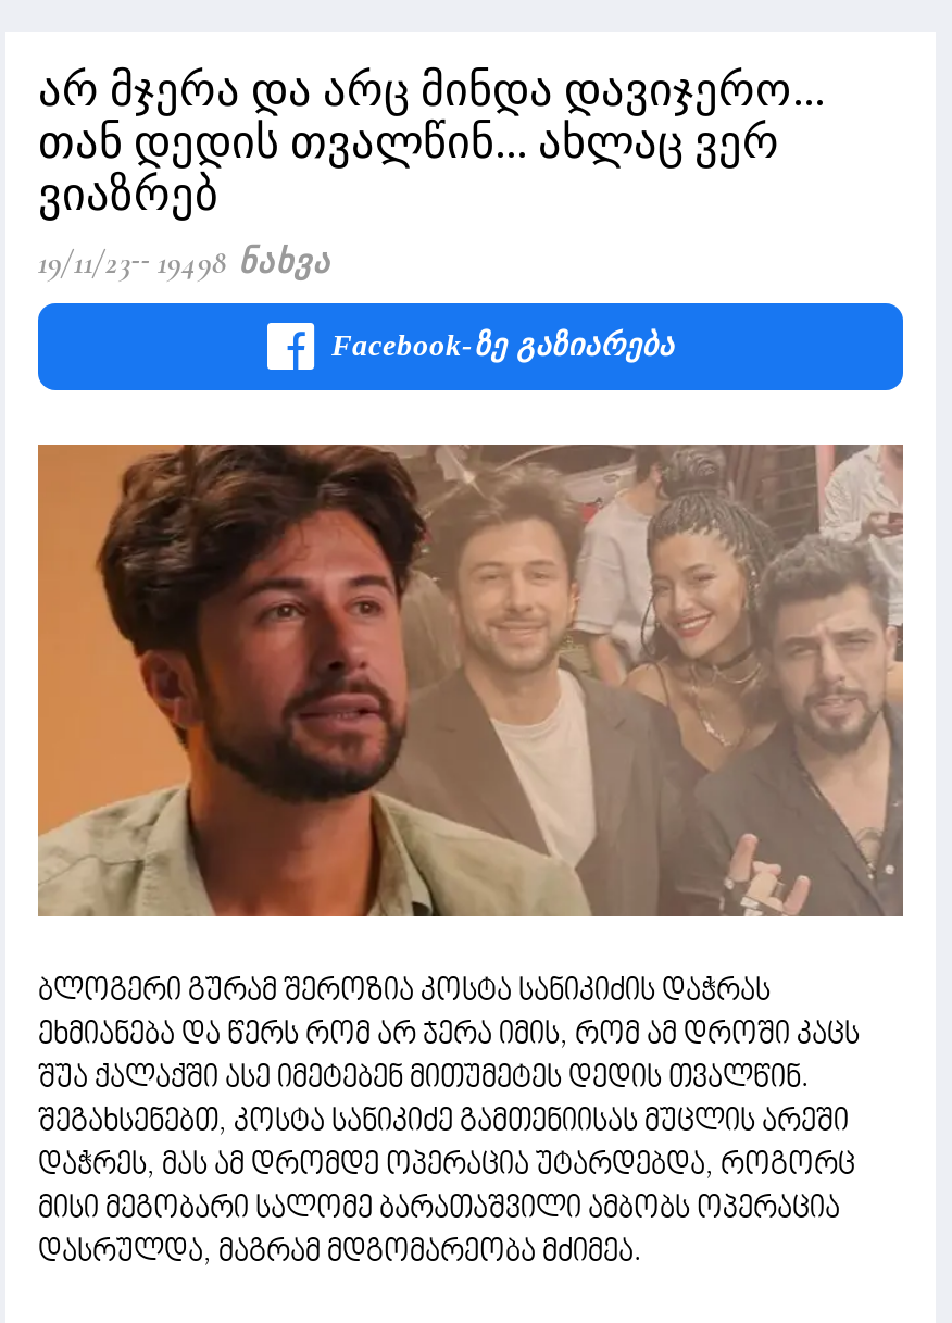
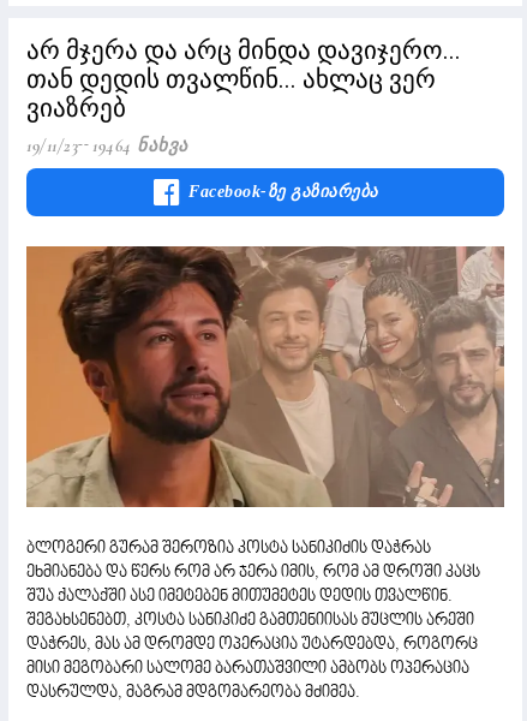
- 19/11/23 19498 Ნახვა
+ 19/11/23 19464 Ნახვა
